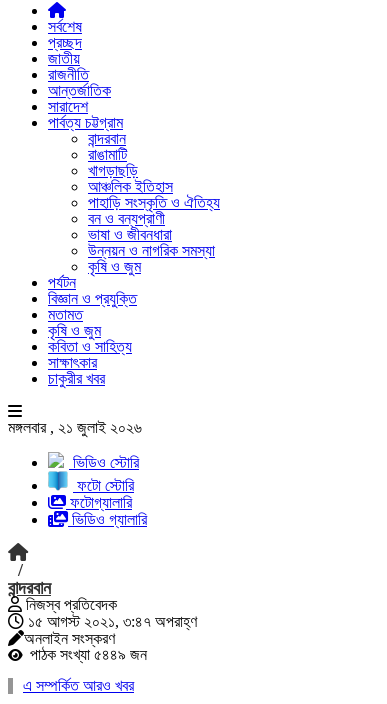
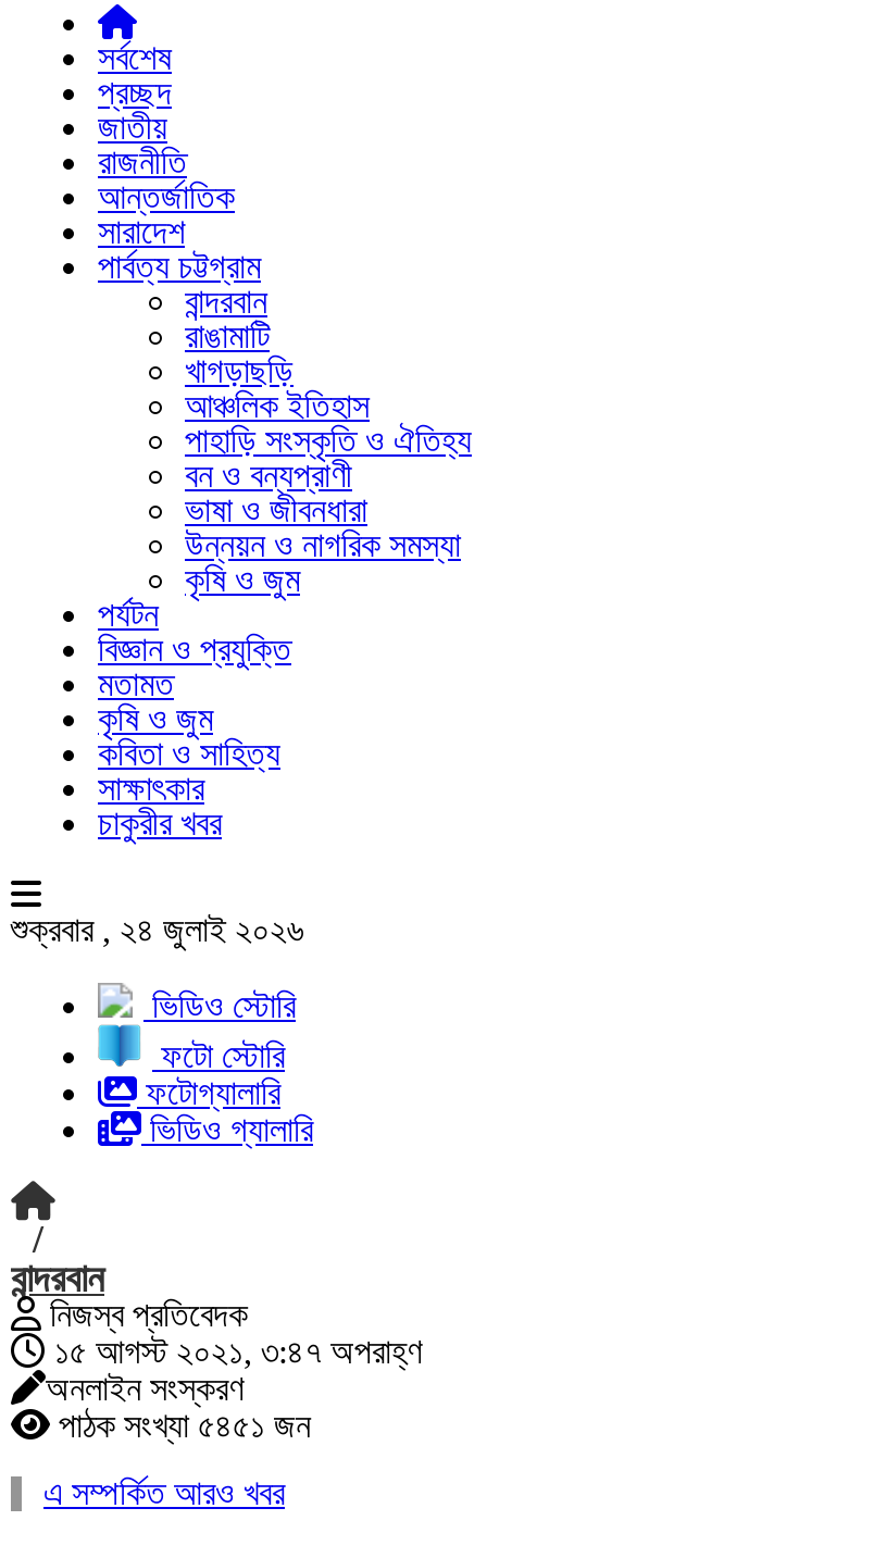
- মঙ্গলবার , ২১ জুলাই ২০২৬
+ শুক্রবার , ২৪ জুলাই ২০২৬

- পাঠক সংখ্যা ৫৪৪৯ জন
+ পাঠক সংখ্যা ৫৪৫১ জন
